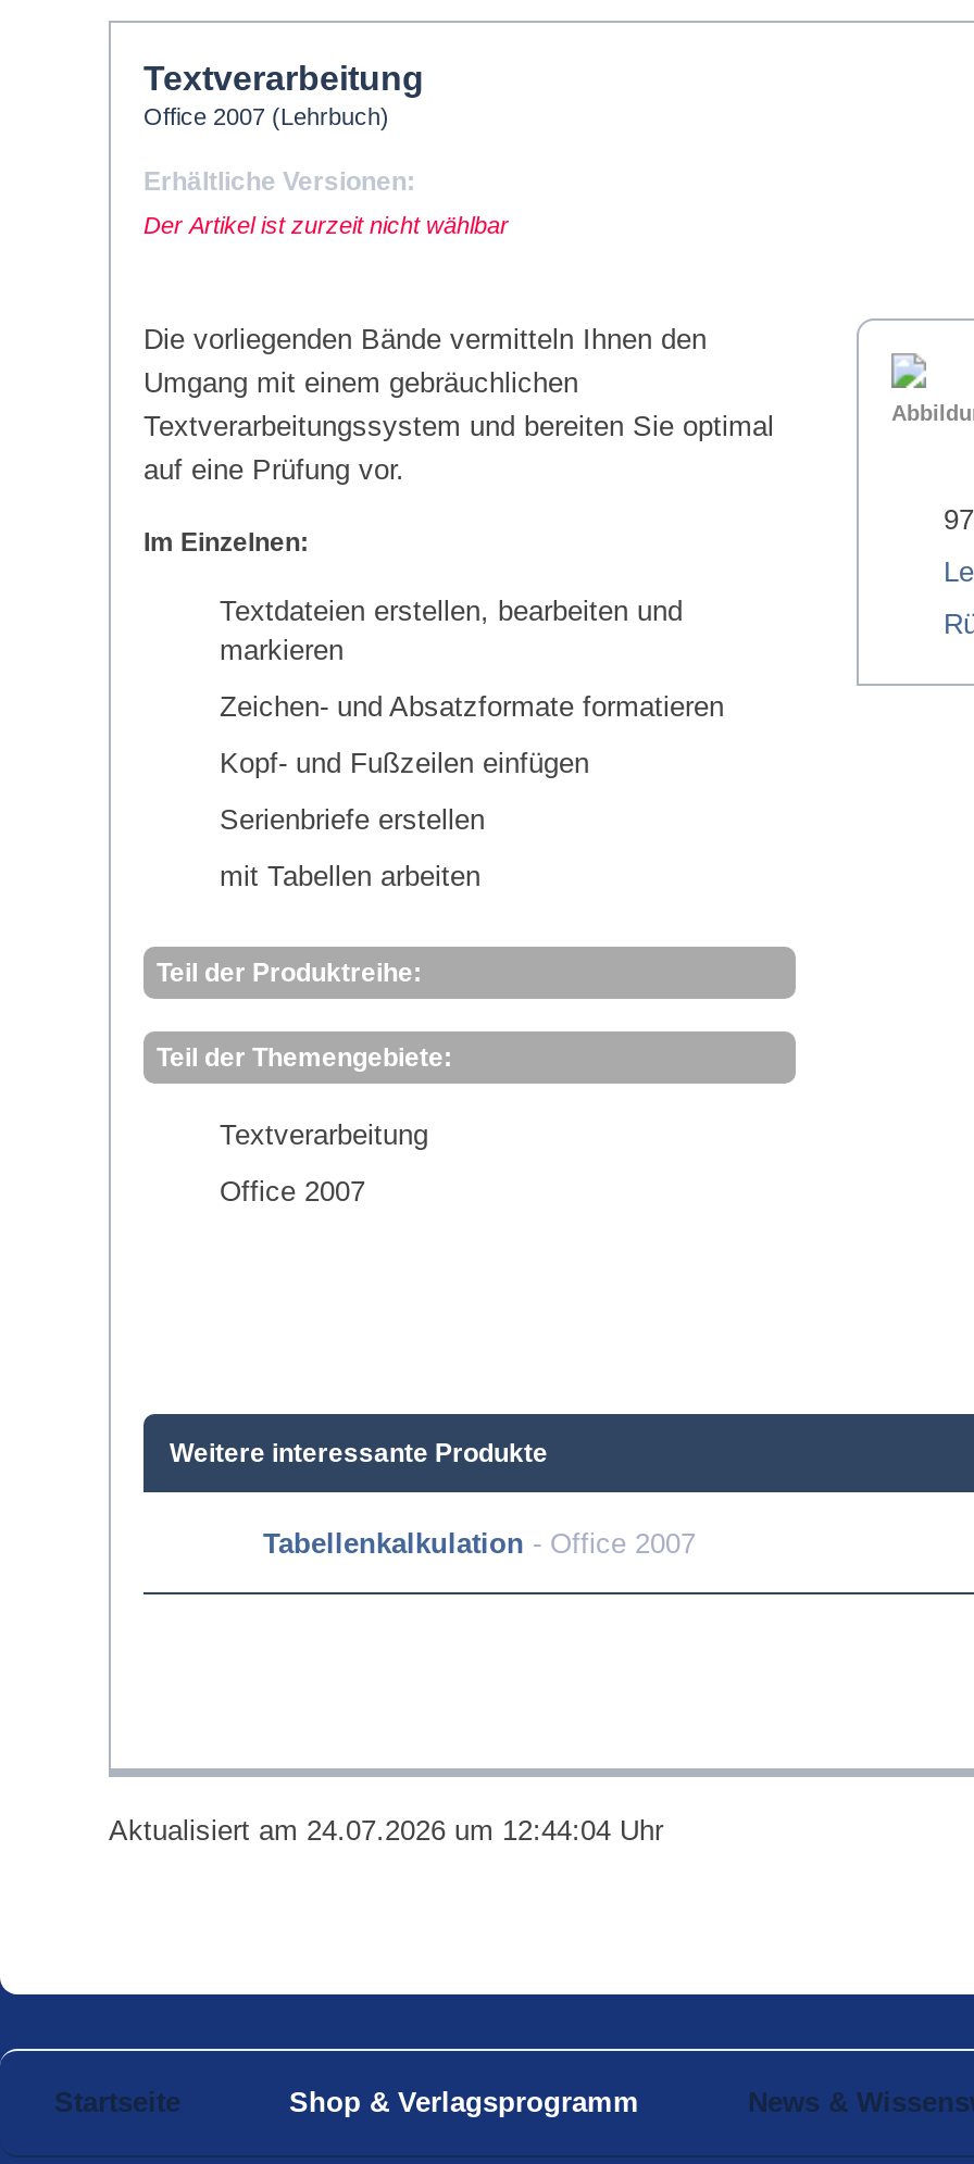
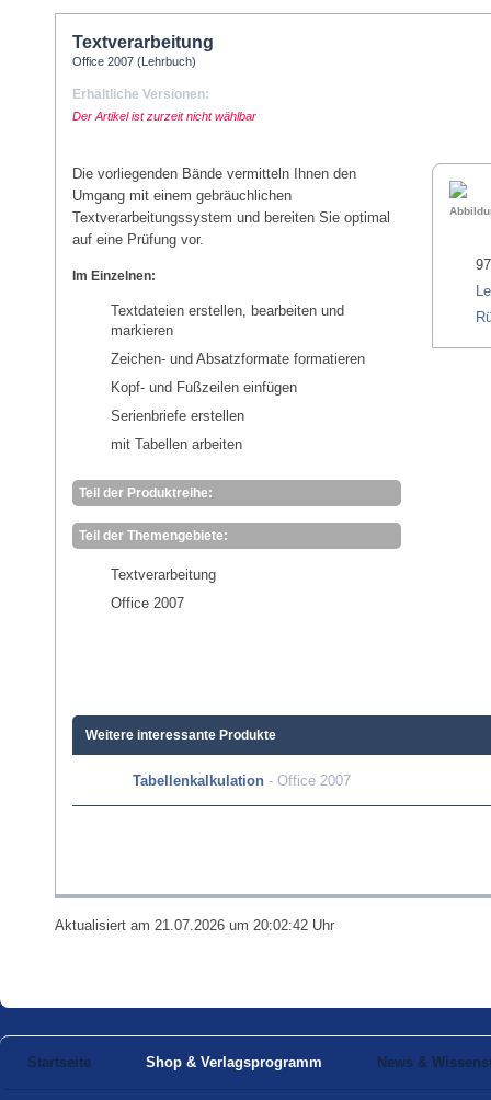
- Aktualisiert am 24.07.2026 um 12:44:04 Uhr
+ Aktualisiert am 21.07.2026 um 20:02:42 Uhr
